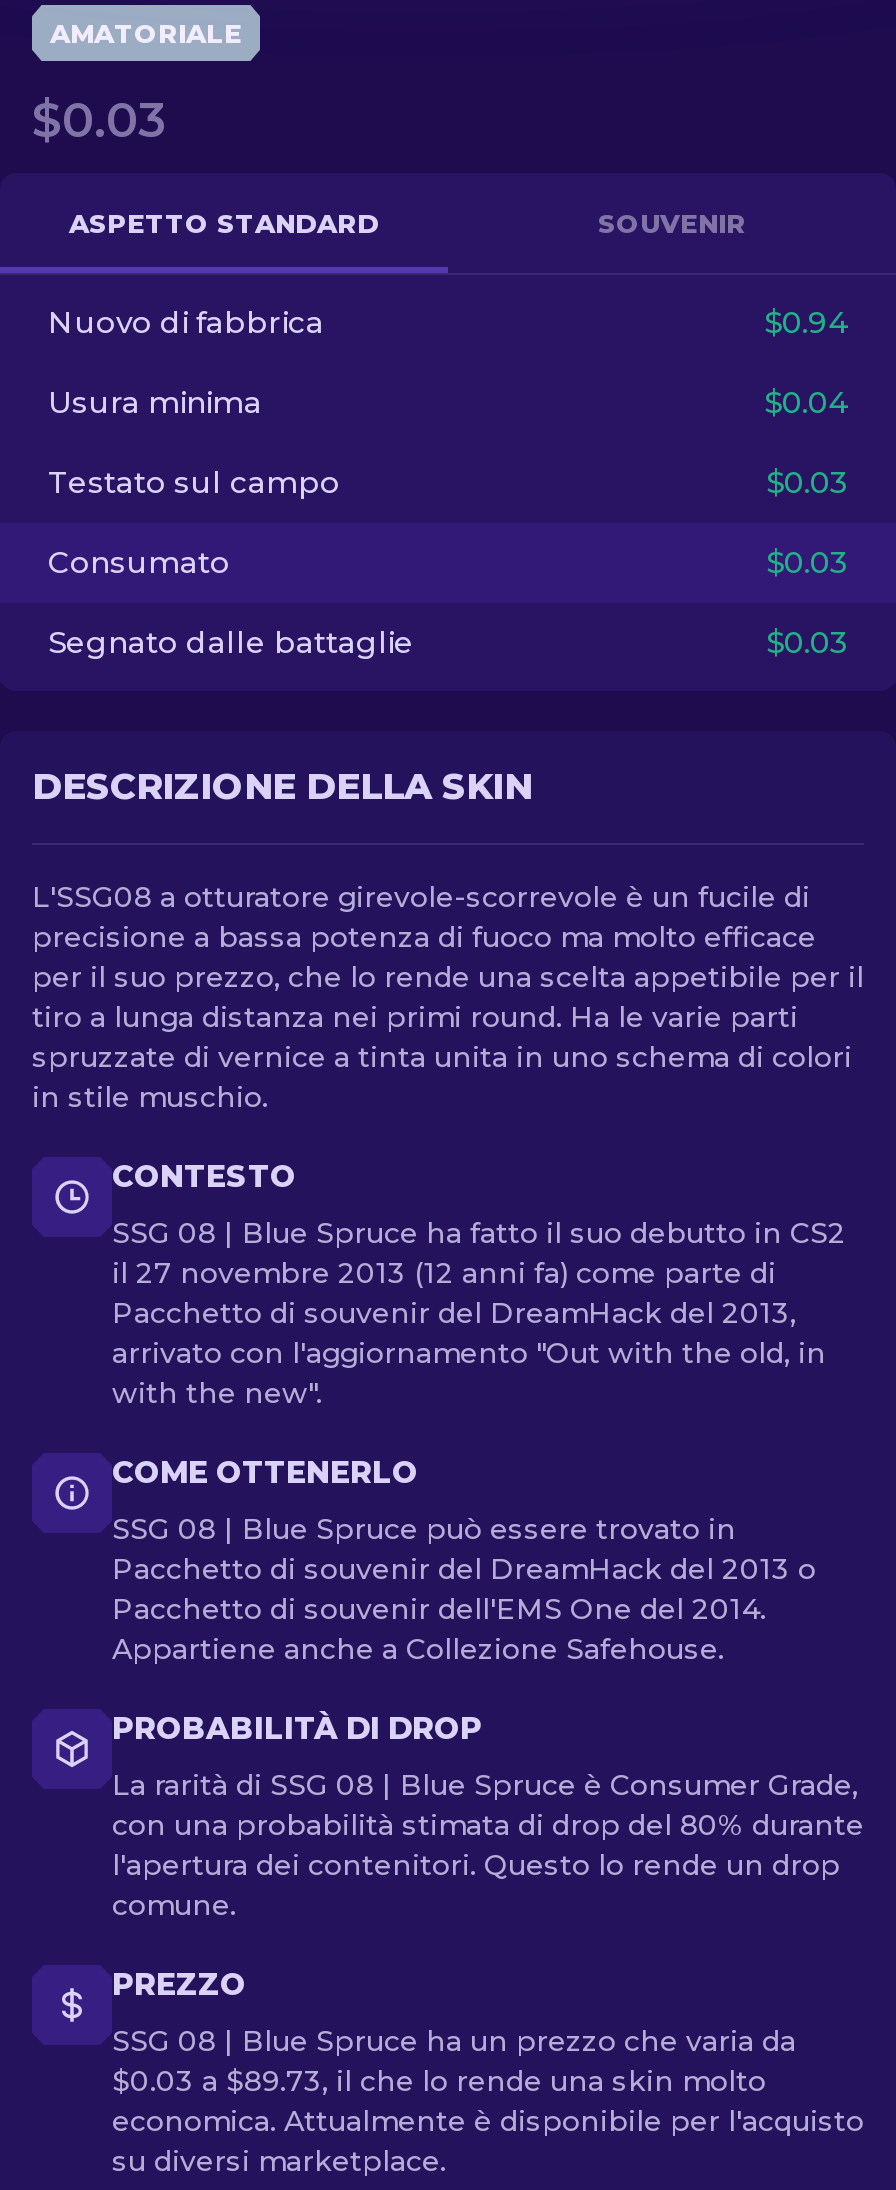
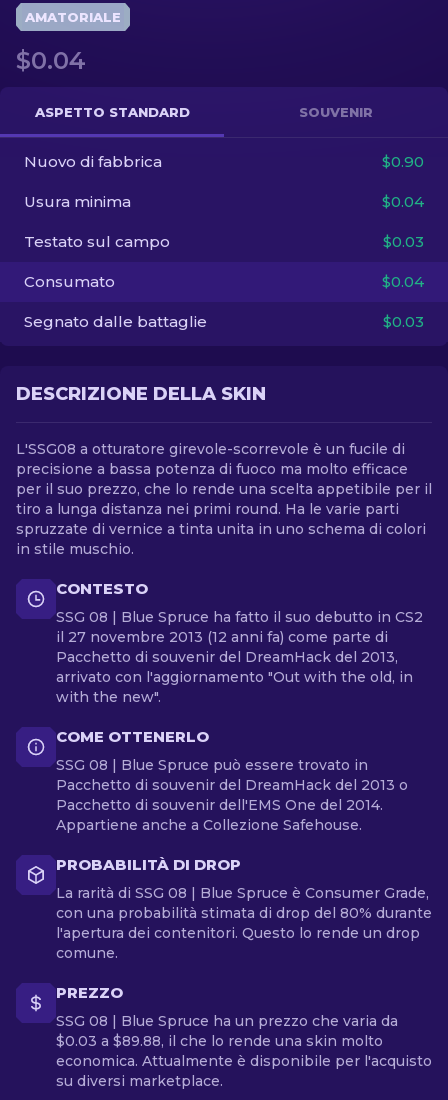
- $0.03
+ $0.04

- $0.94
+ $0.90

- $0.03
+ $0.04

- $0.03 a $89.73, il che lo rende una skin molto
+ $0.03 a $89.88, il che lo rende una skin molto
